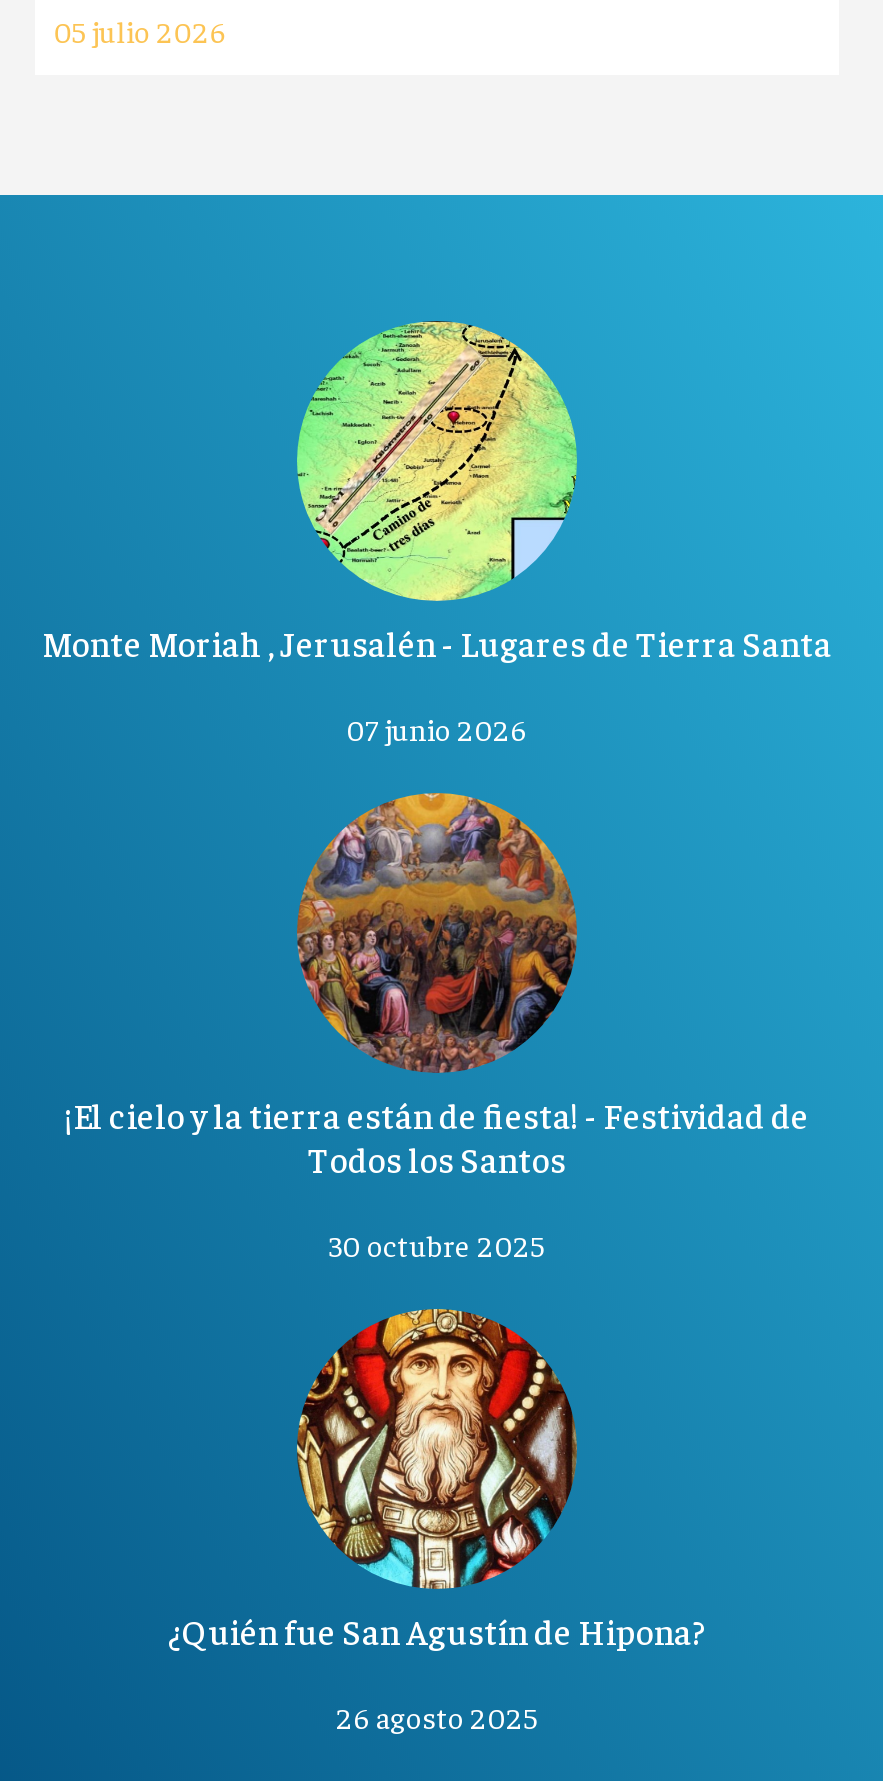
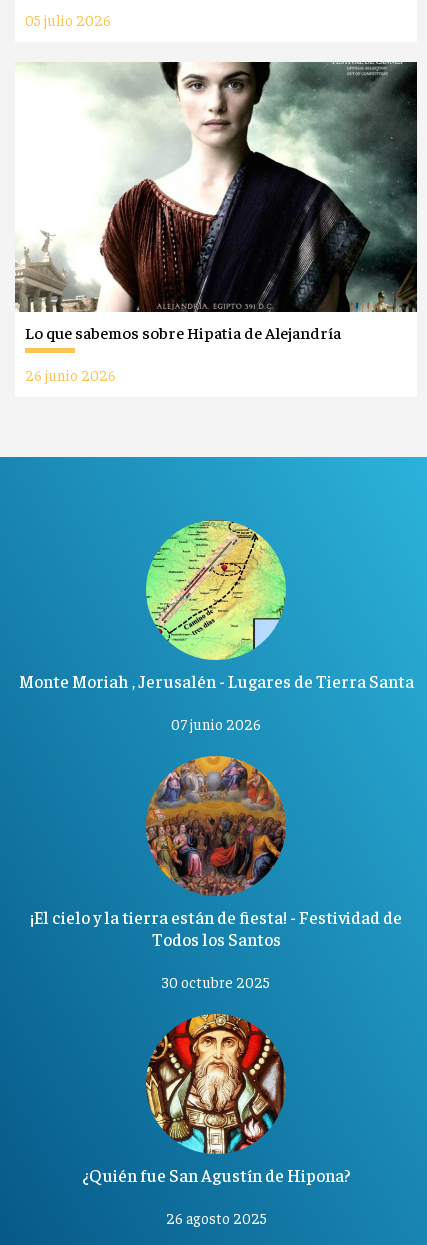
+ [image]
+ Lo que sabemos sobre Hipatia de Alejandría
+ 26 junio 2026
